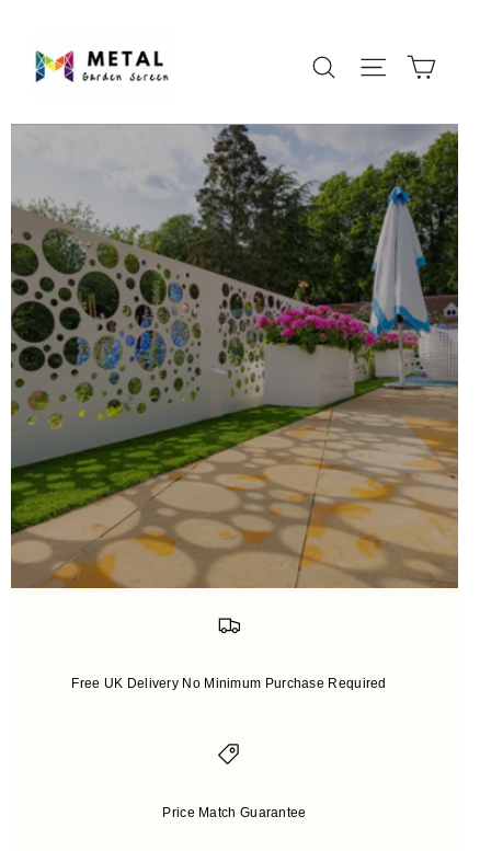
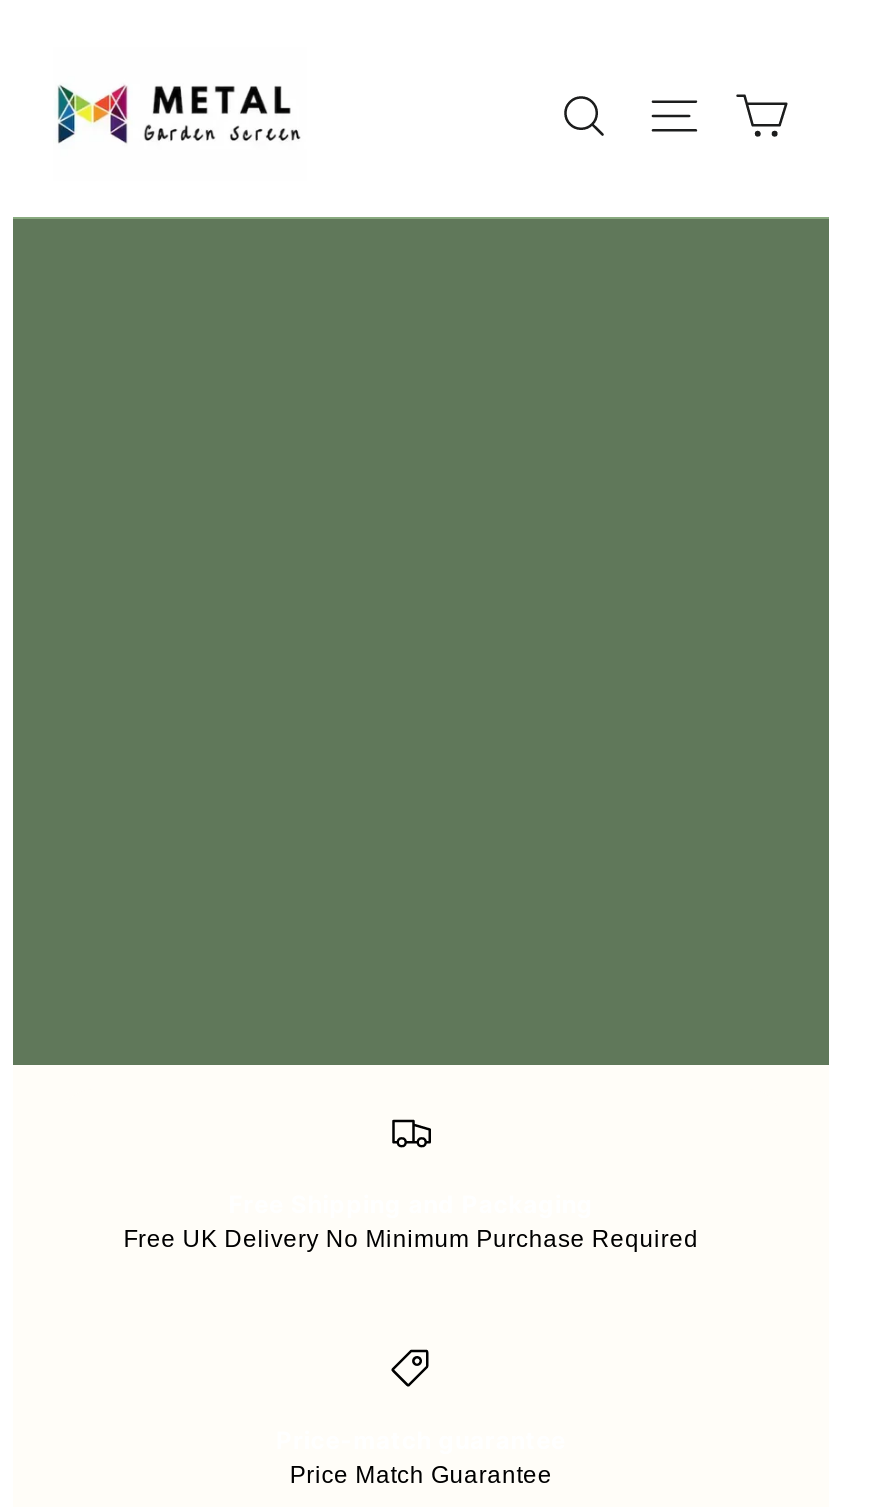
- [image]
